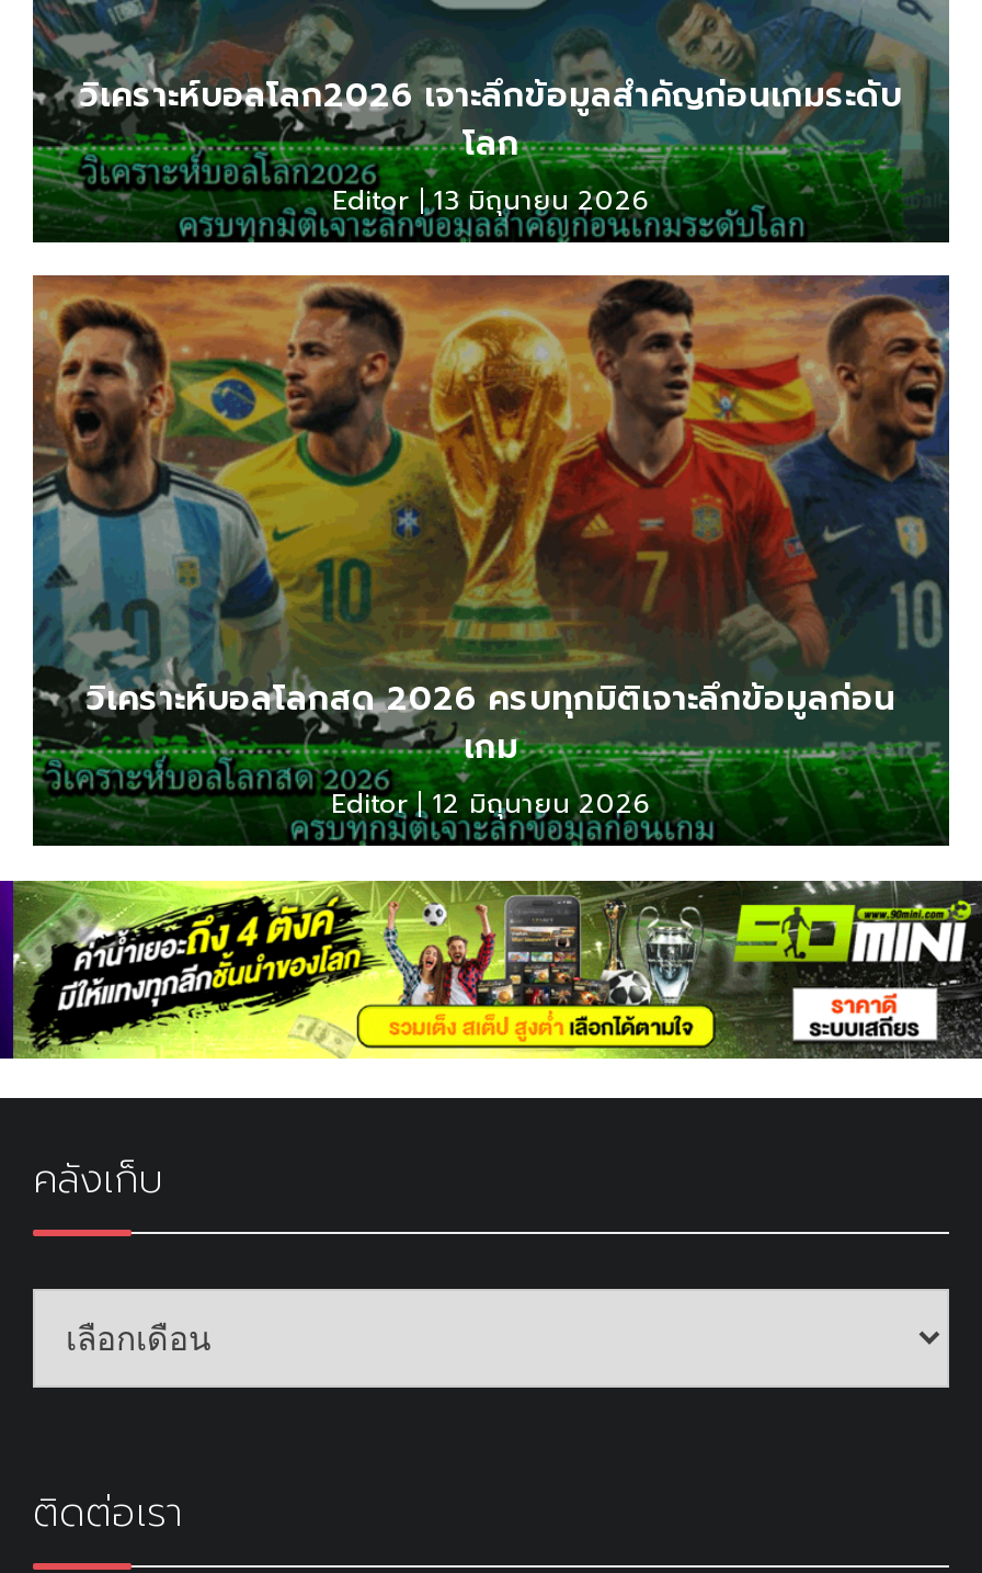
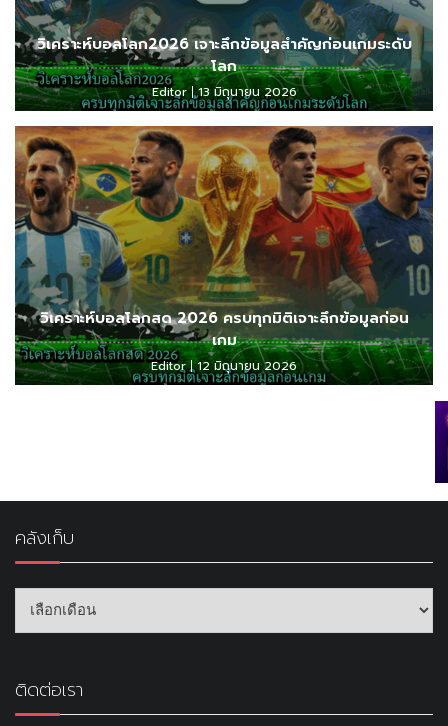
- [image]
